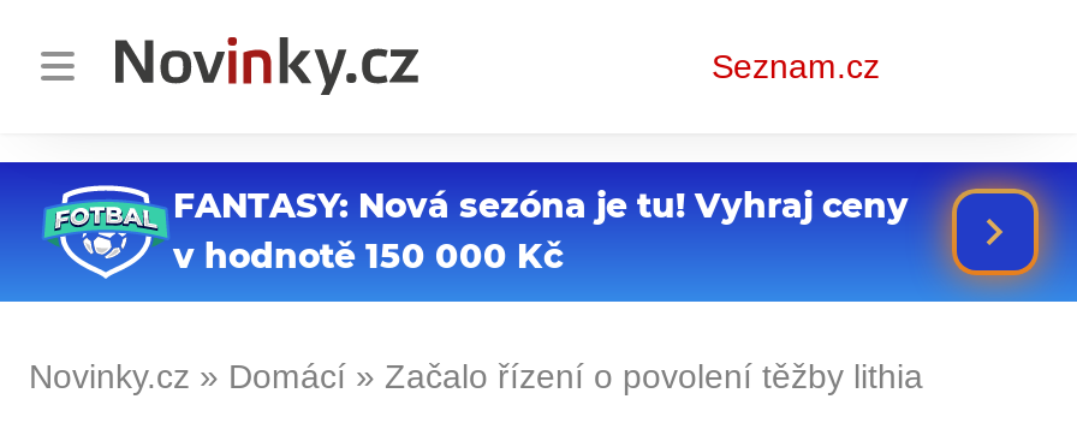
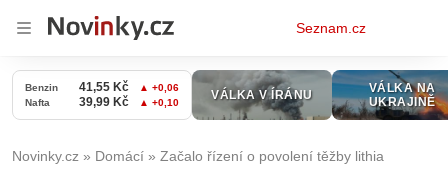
- [image]
+ [image]
